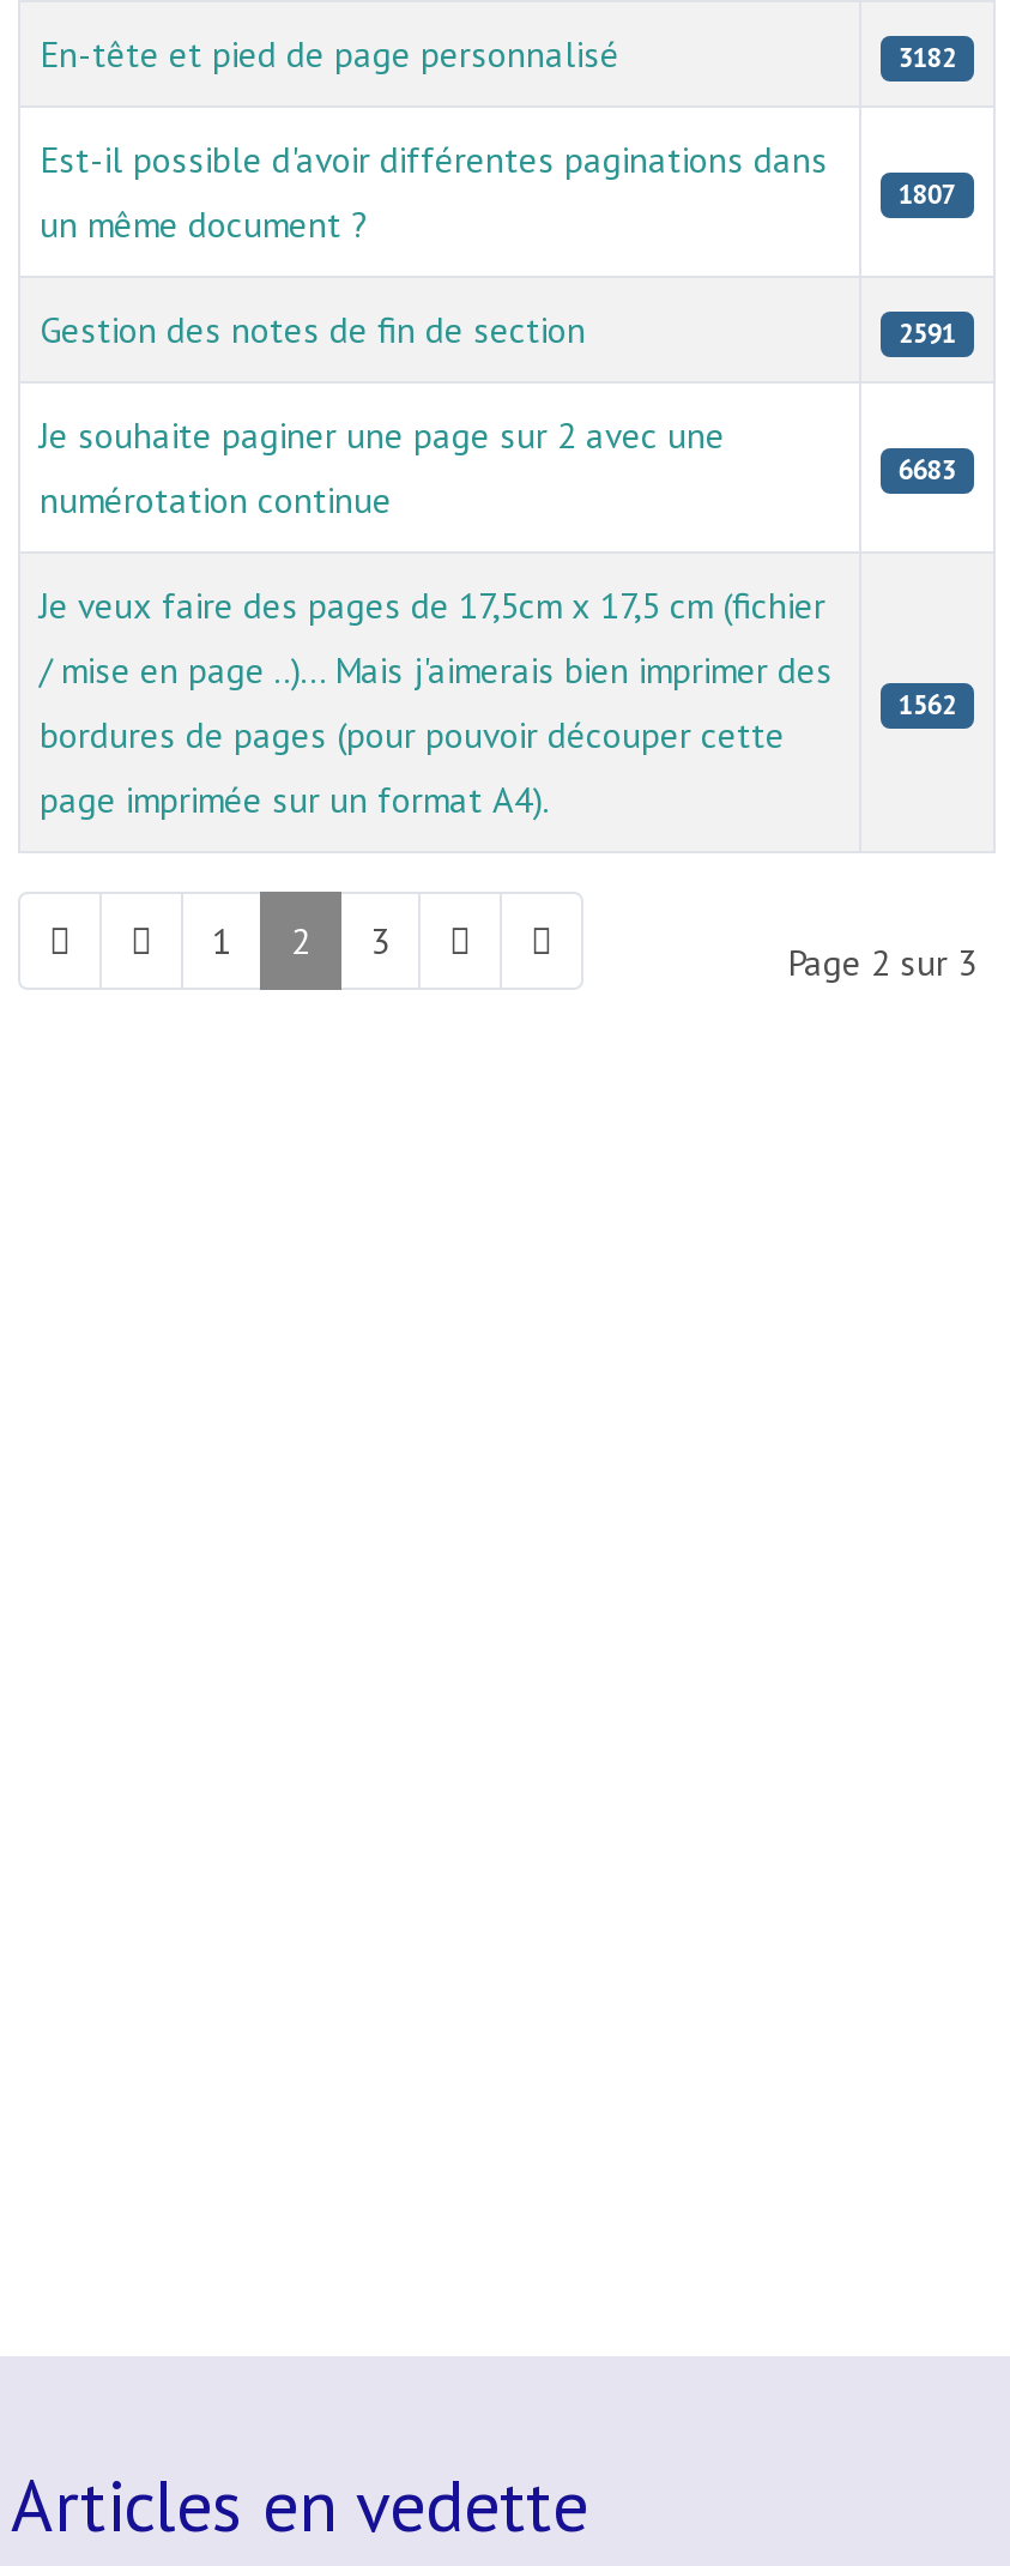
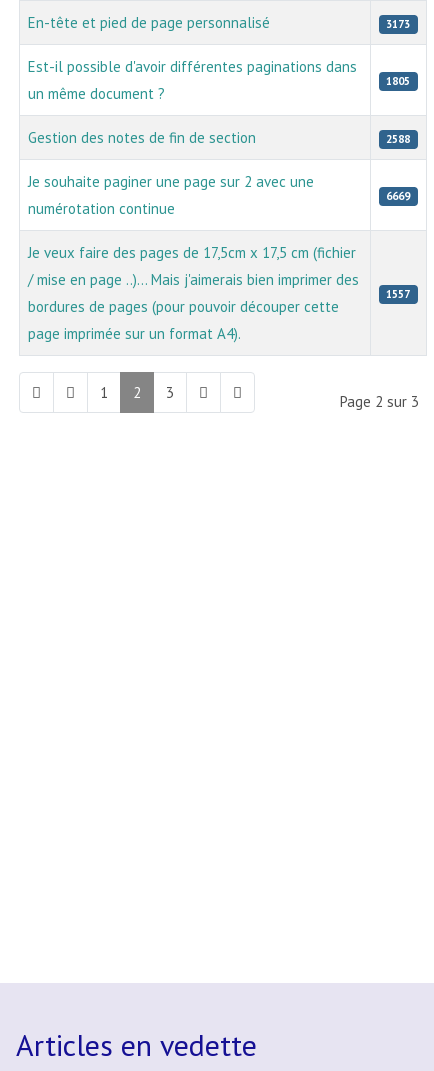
- 3182
+ 3173

- 1807
+ 1805

- 2591
+ 2588

- 6683
+ 6669

- 1562
+ 1557
